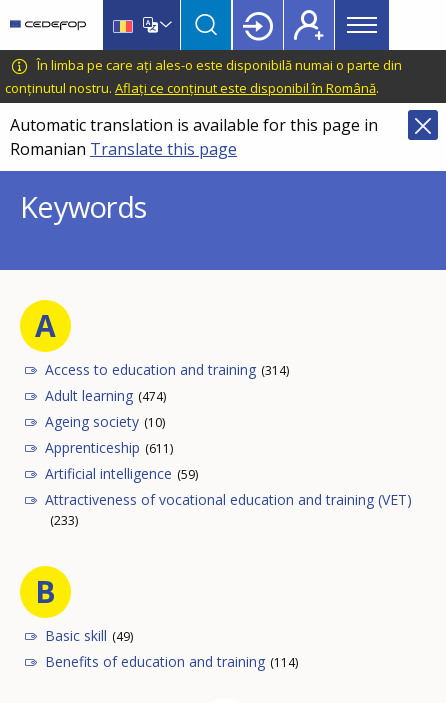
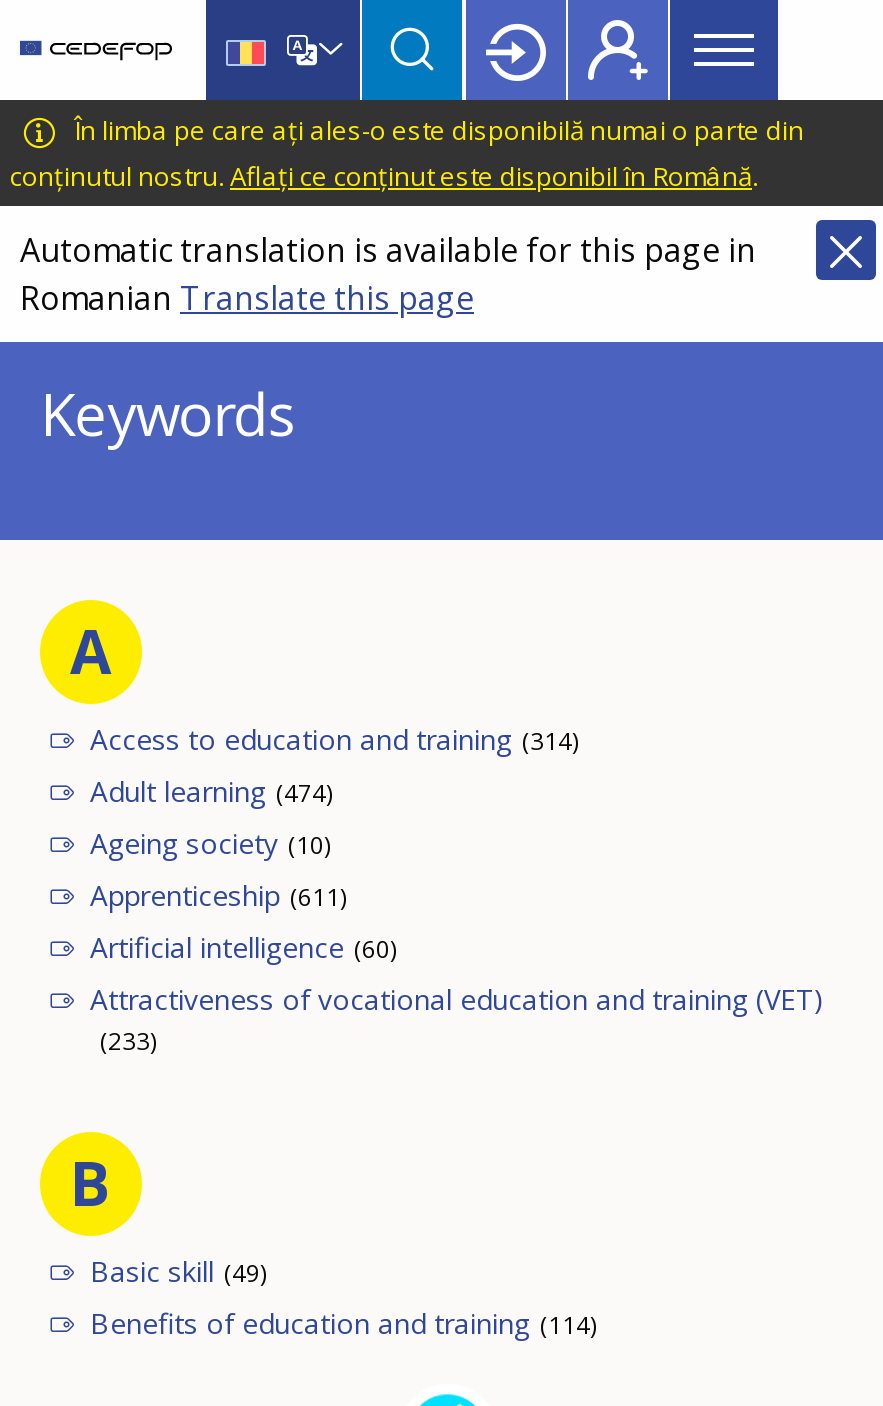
- Artificial intelligence (59)
+ Artificial intelligence (60)
